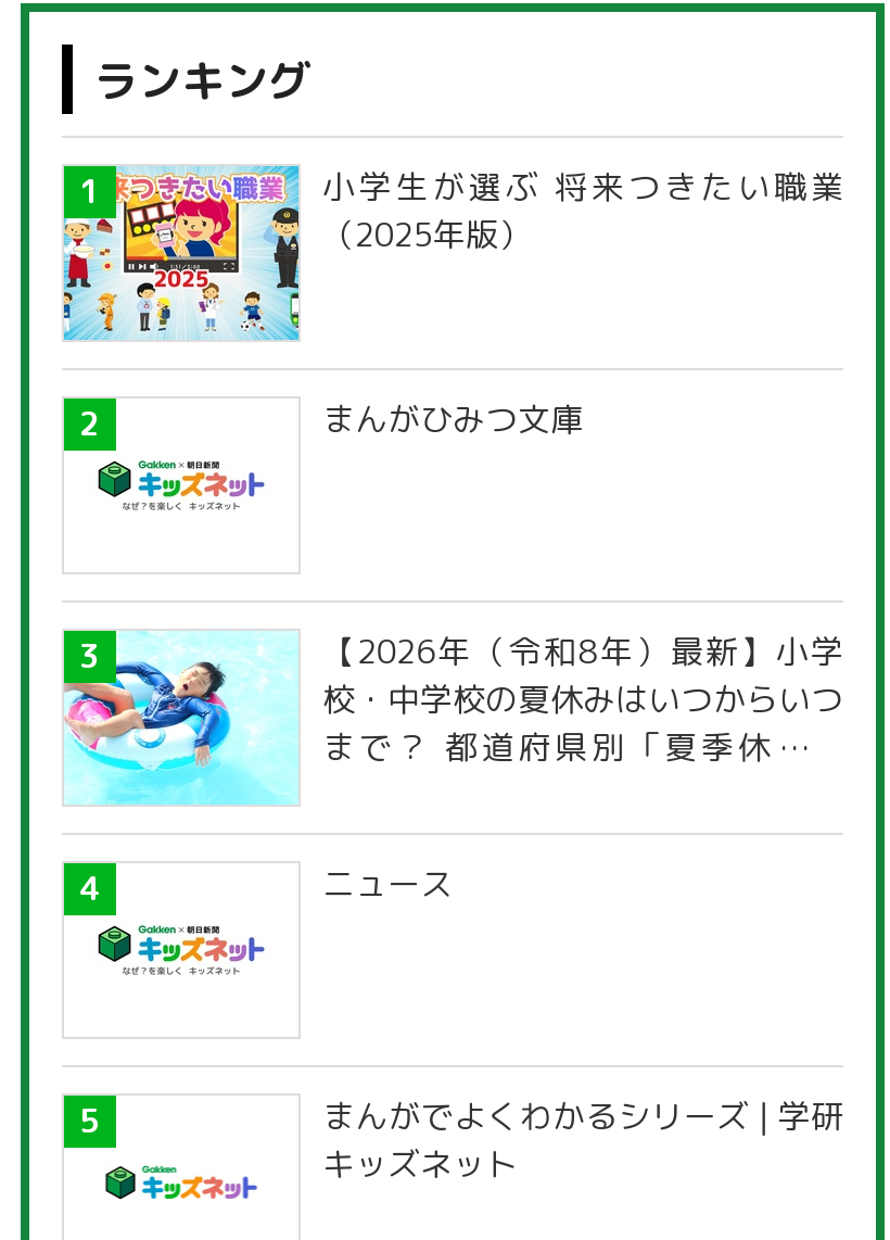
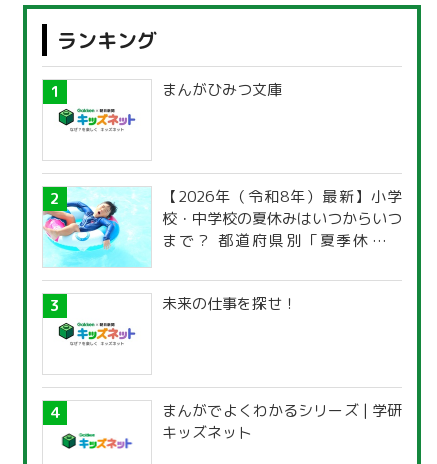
- [image]
- 小学生が選ぶ 将来つきたい職業
- （2025年版）

- ニュース
+ 未来の仕事を探せ！
